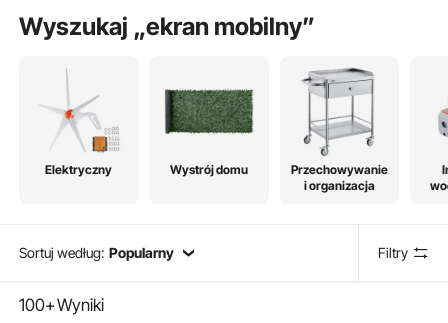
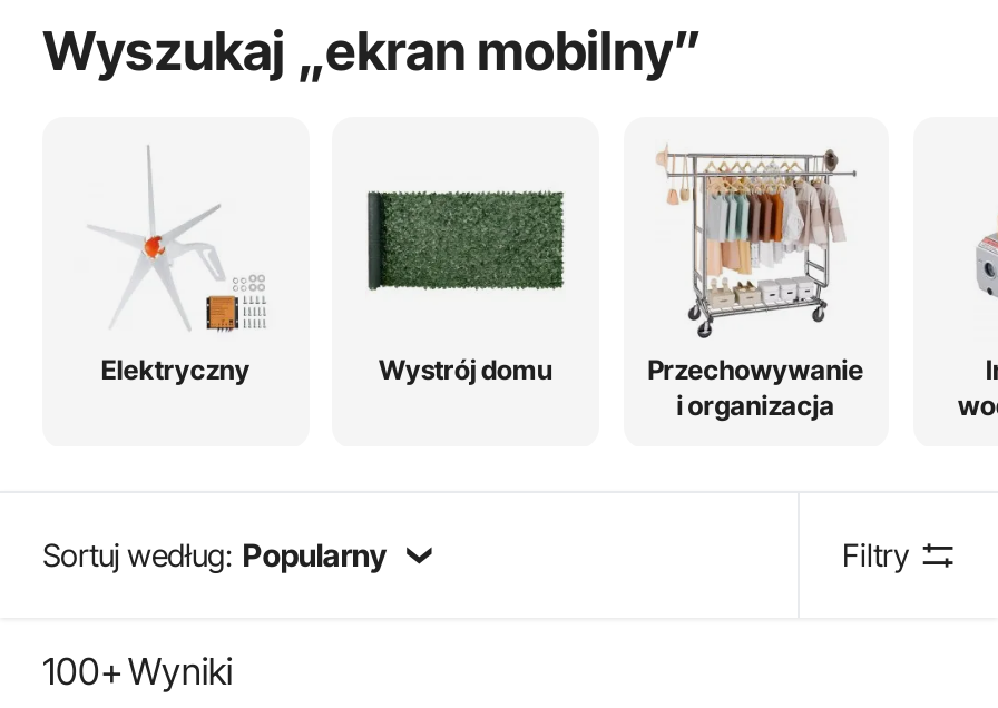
- [image]
+ [image]
